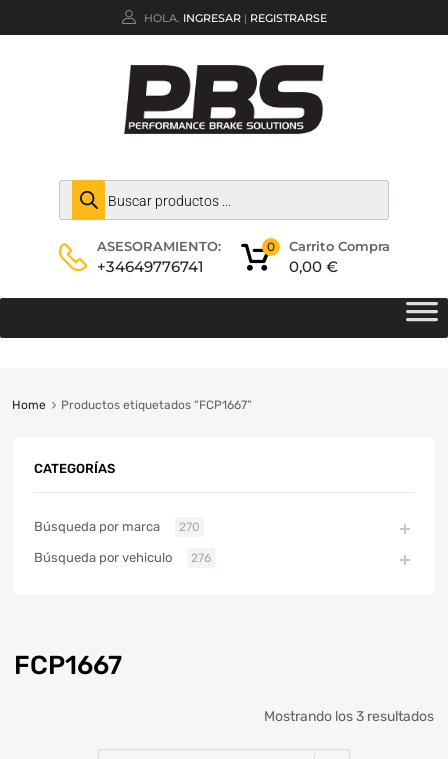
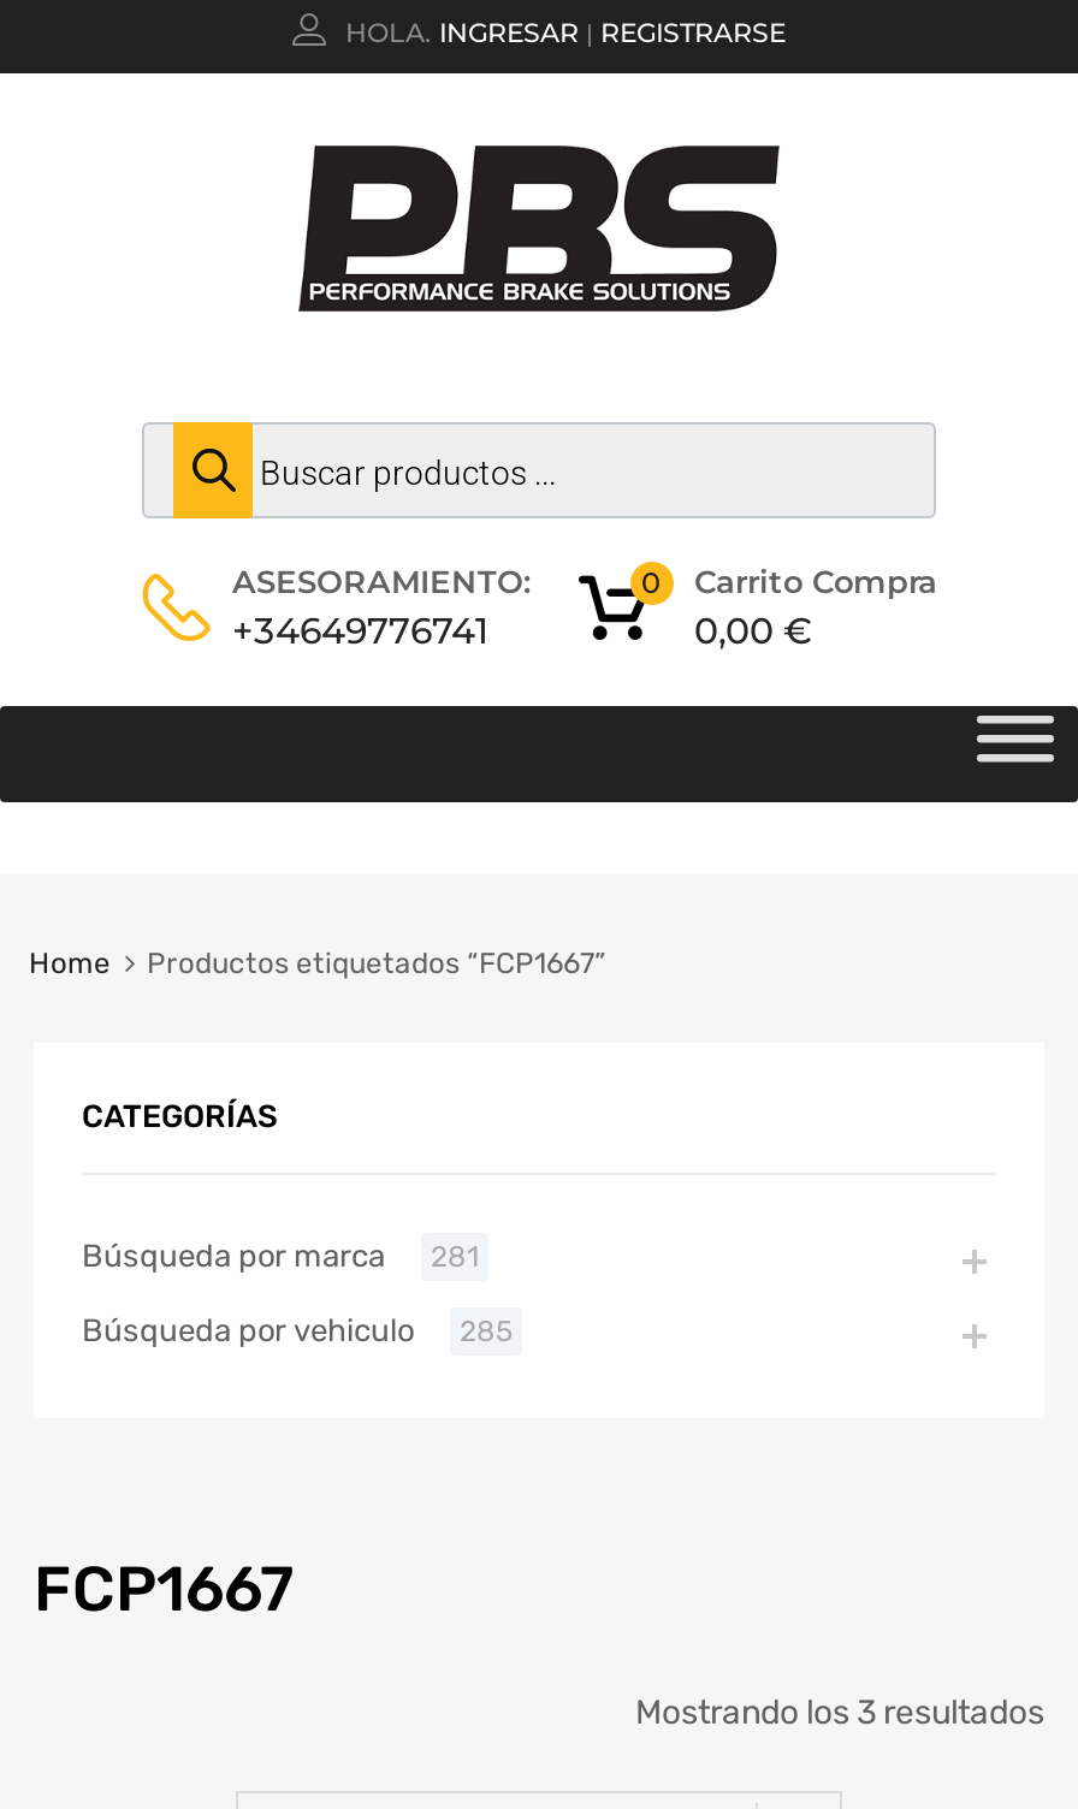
- Búsqueda por marca 270
+ Búsqueda por marca 281

- Búsqueda por vehiculo 276
+ Búsqueda por vehiculo 285
